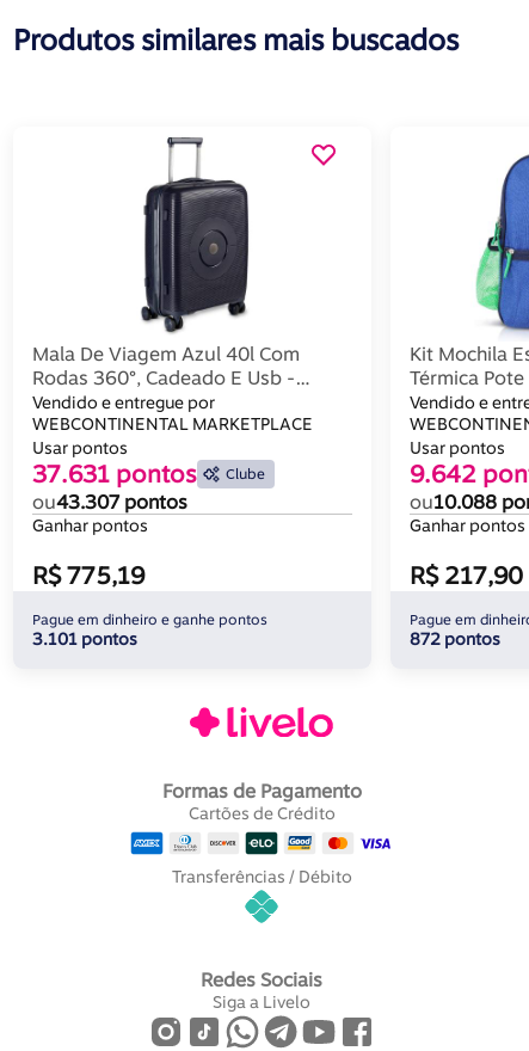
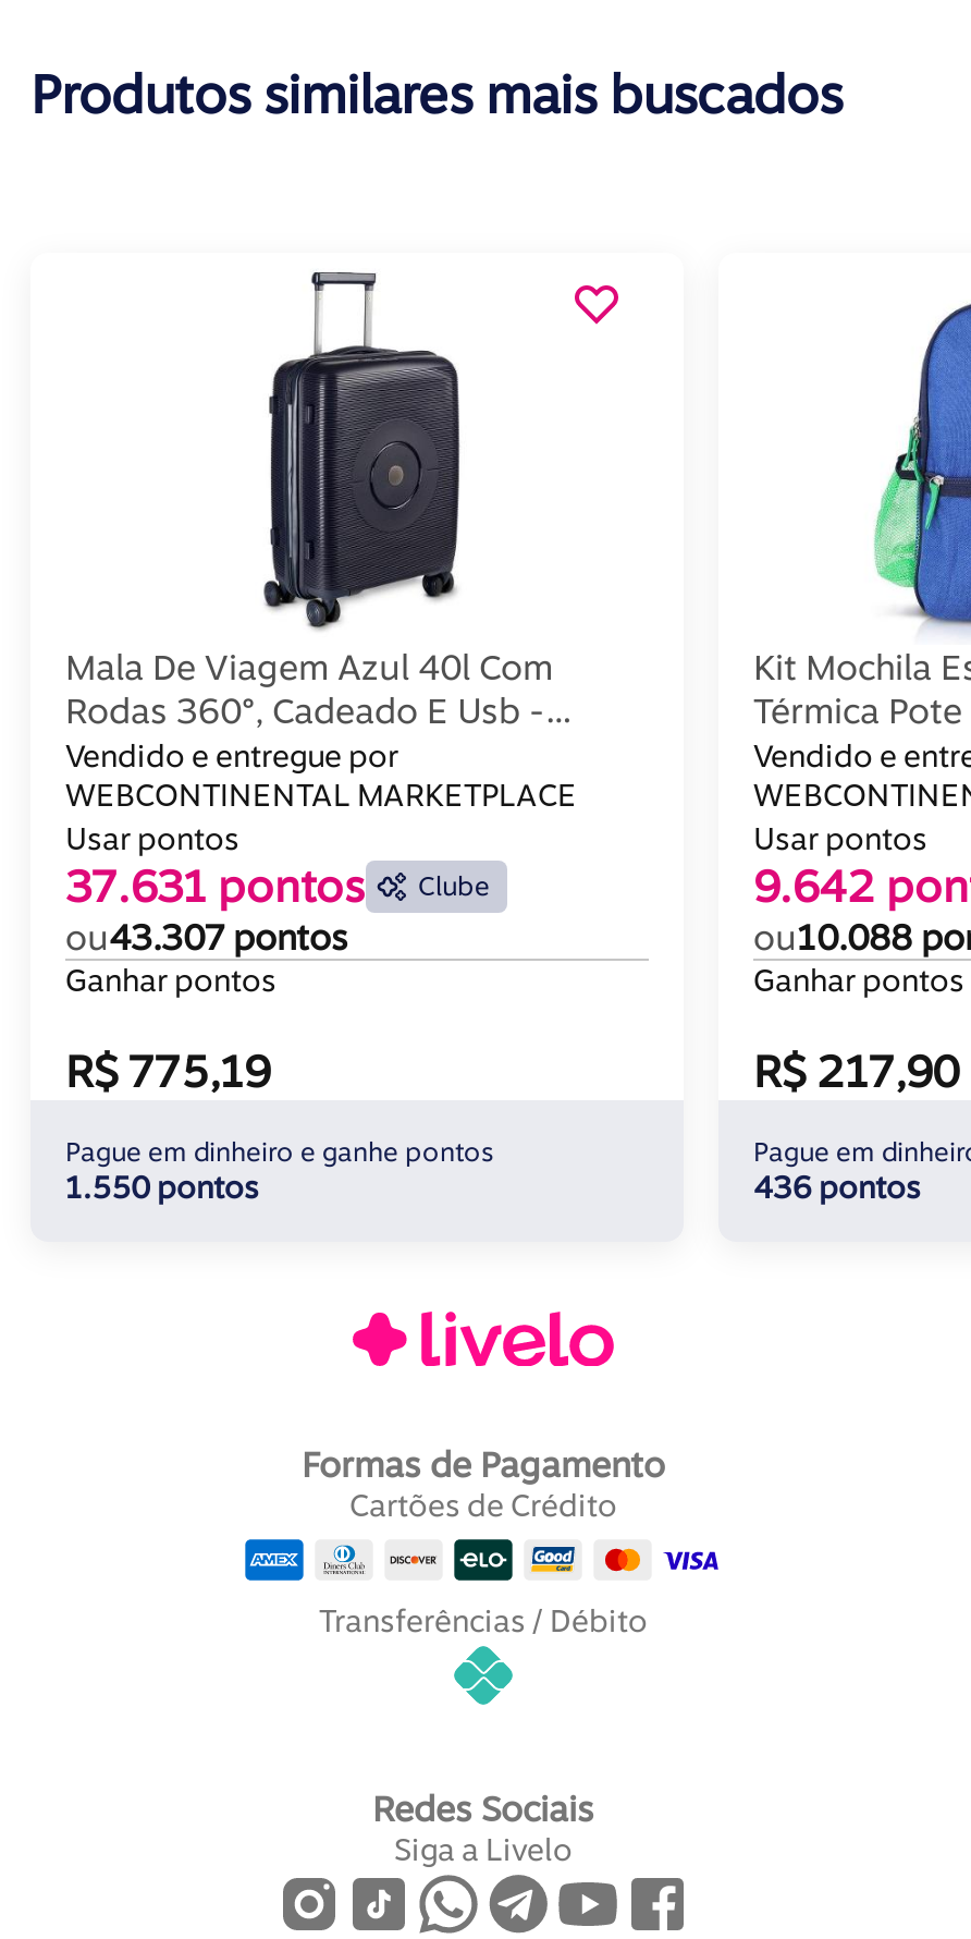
- 3.101 pontos
+ 1.550 pontos

- 872 pontos
+ 436 pontos
